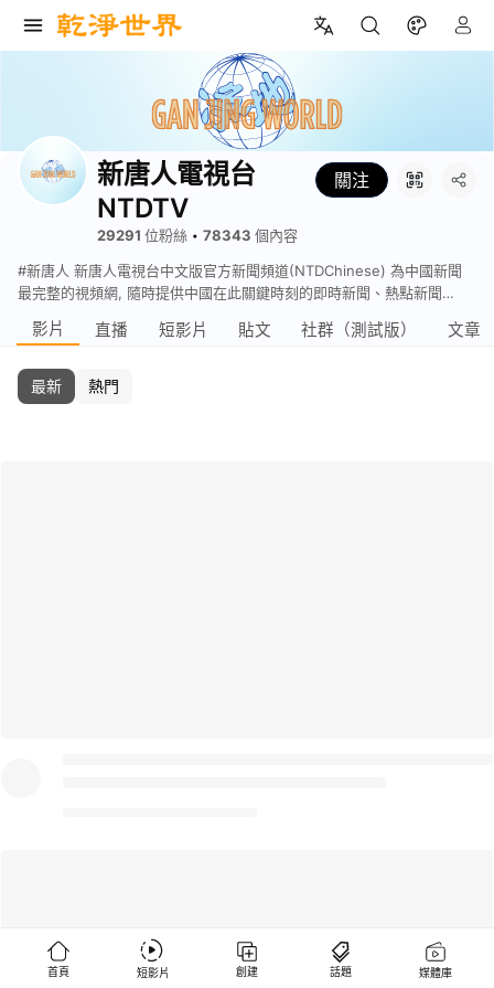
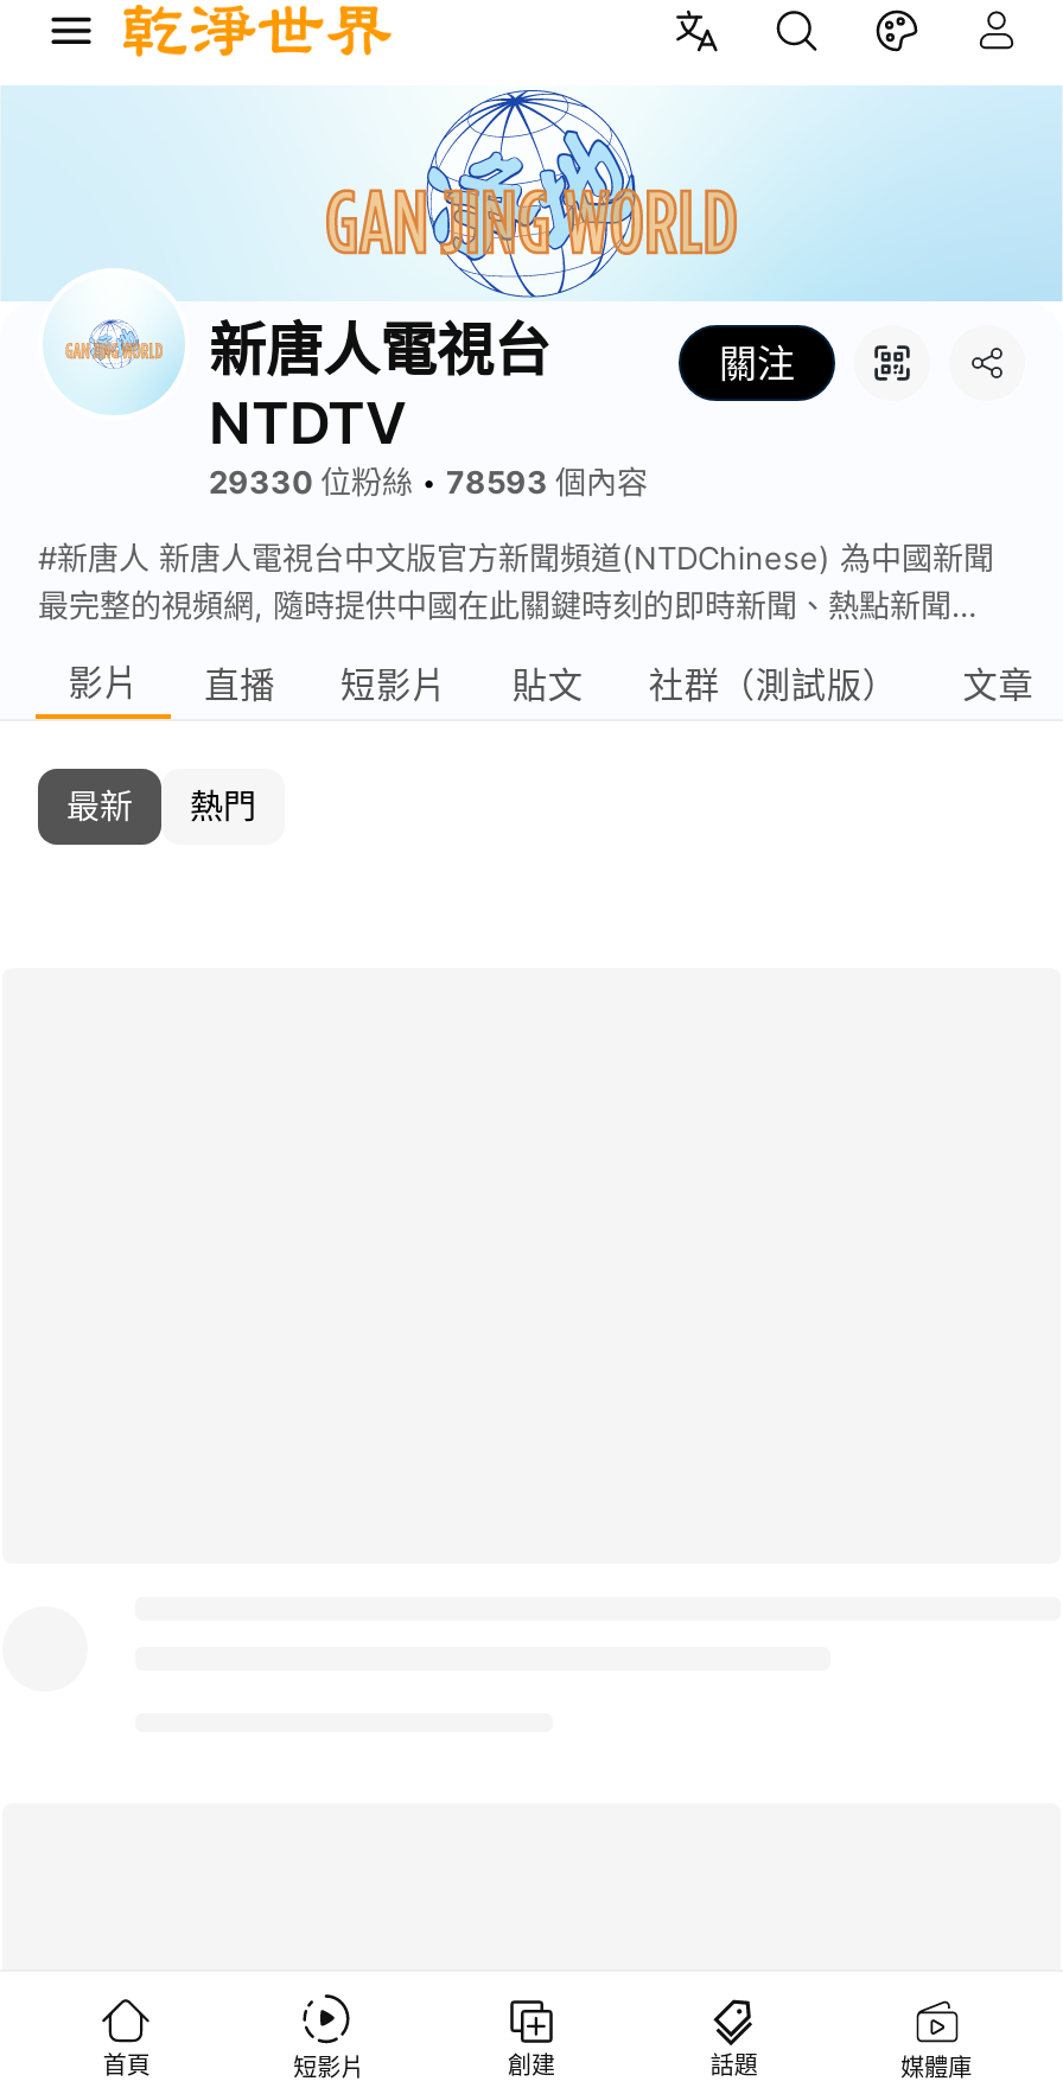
- 29291 位粉絲 • 78343 個內容
+ 29330 位粉絲 • 78593 個內容
